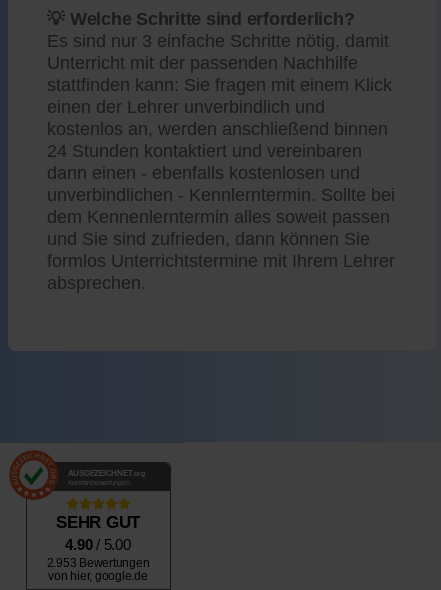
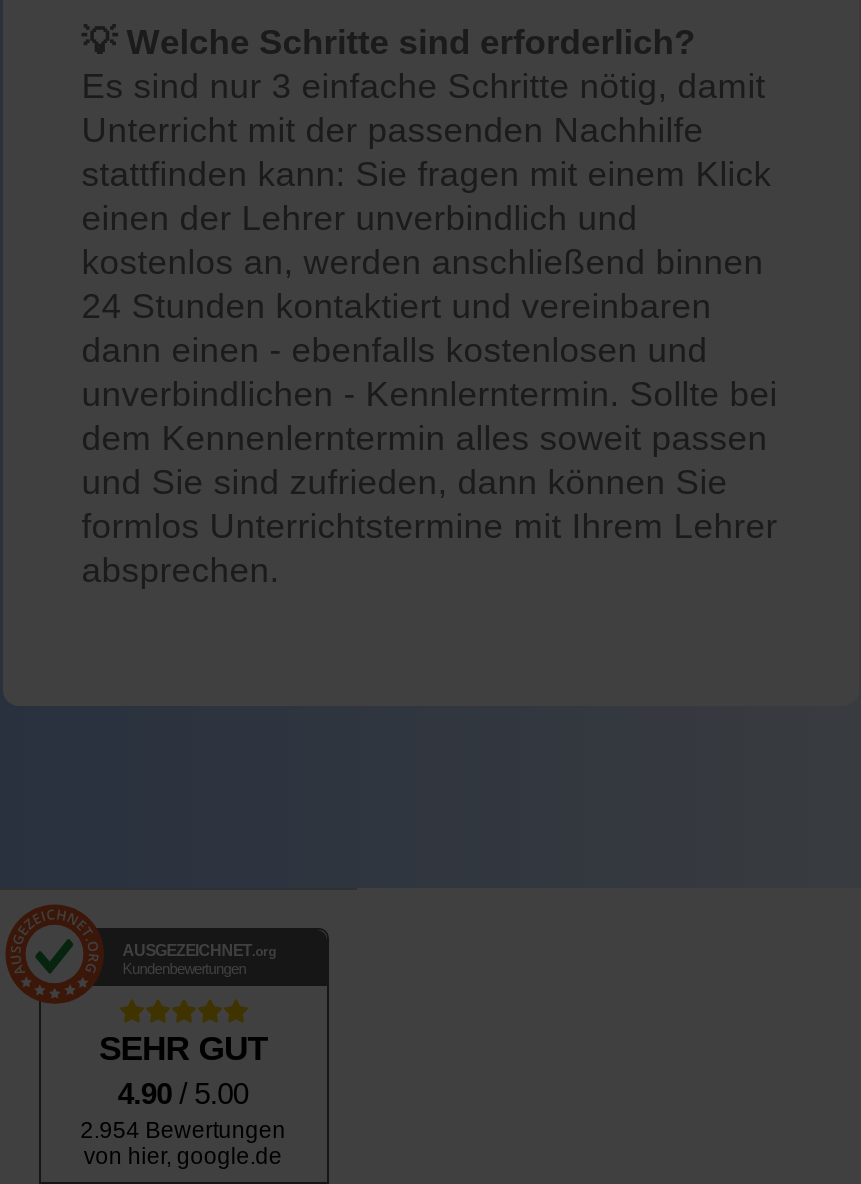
- 2.953 Bewertungen
+ 2.954 Bewertungen
